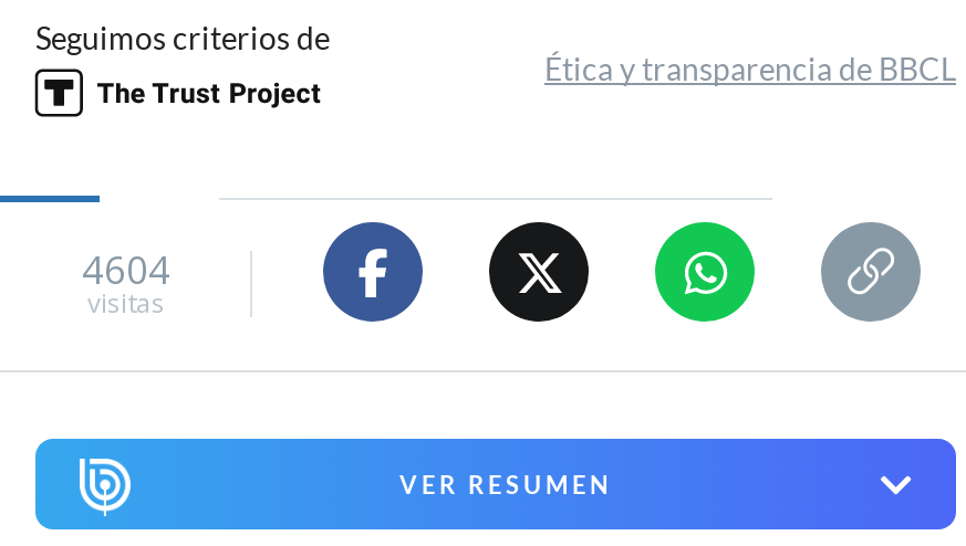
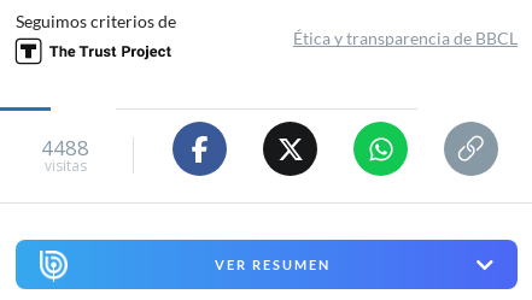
- 4604
+ 4488
